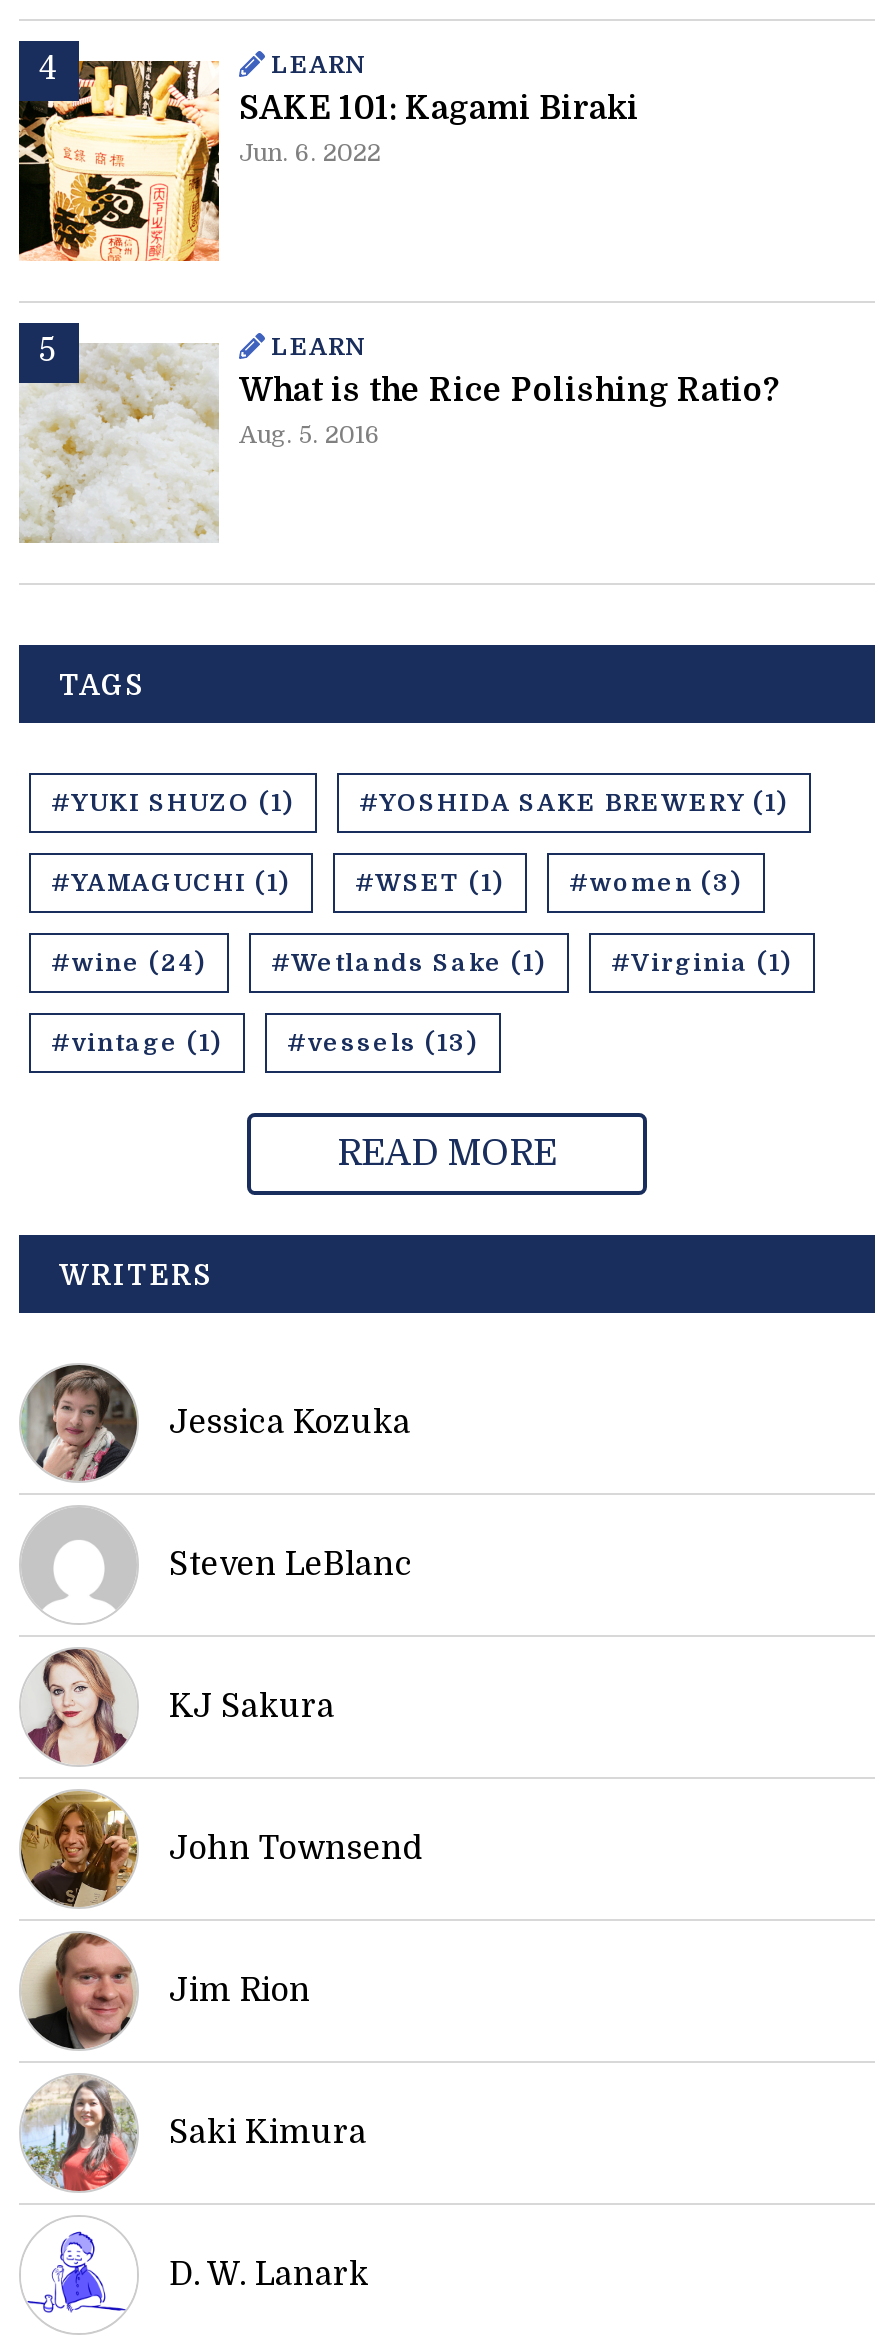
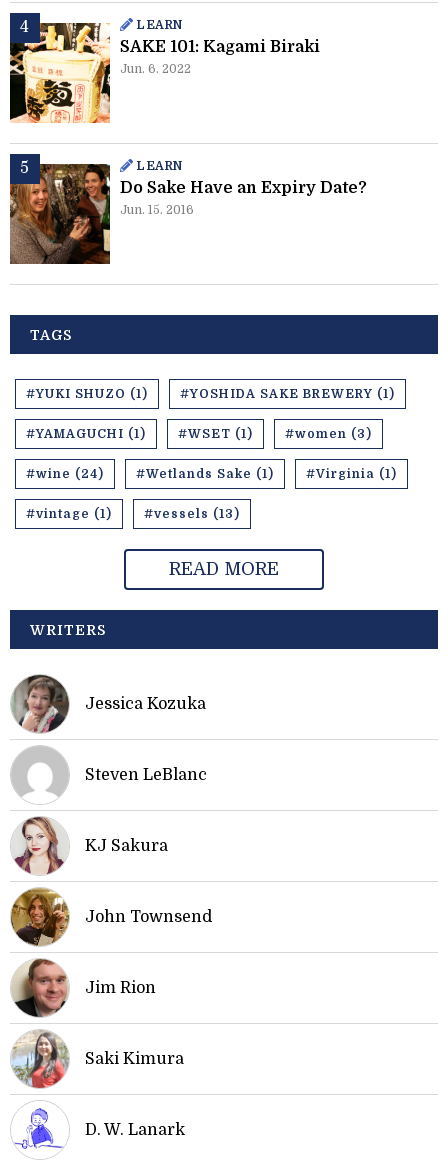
- [image]
- What is the Rice Polishing Ratio?
- Aug. 5. 2016
+ [image]
+ Do Sake Have an Expiry Date?
+ Jun. 15. 2016
